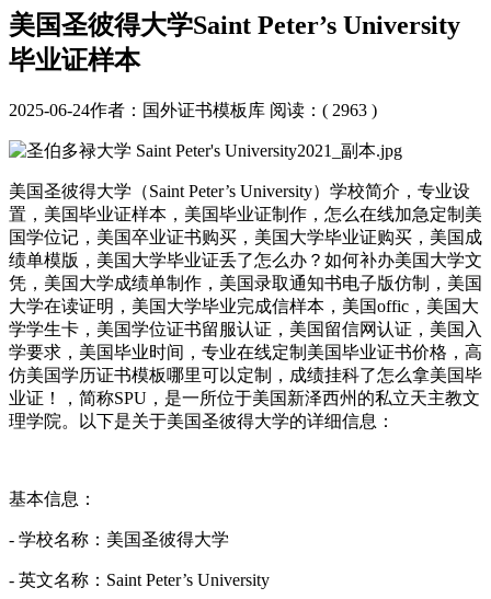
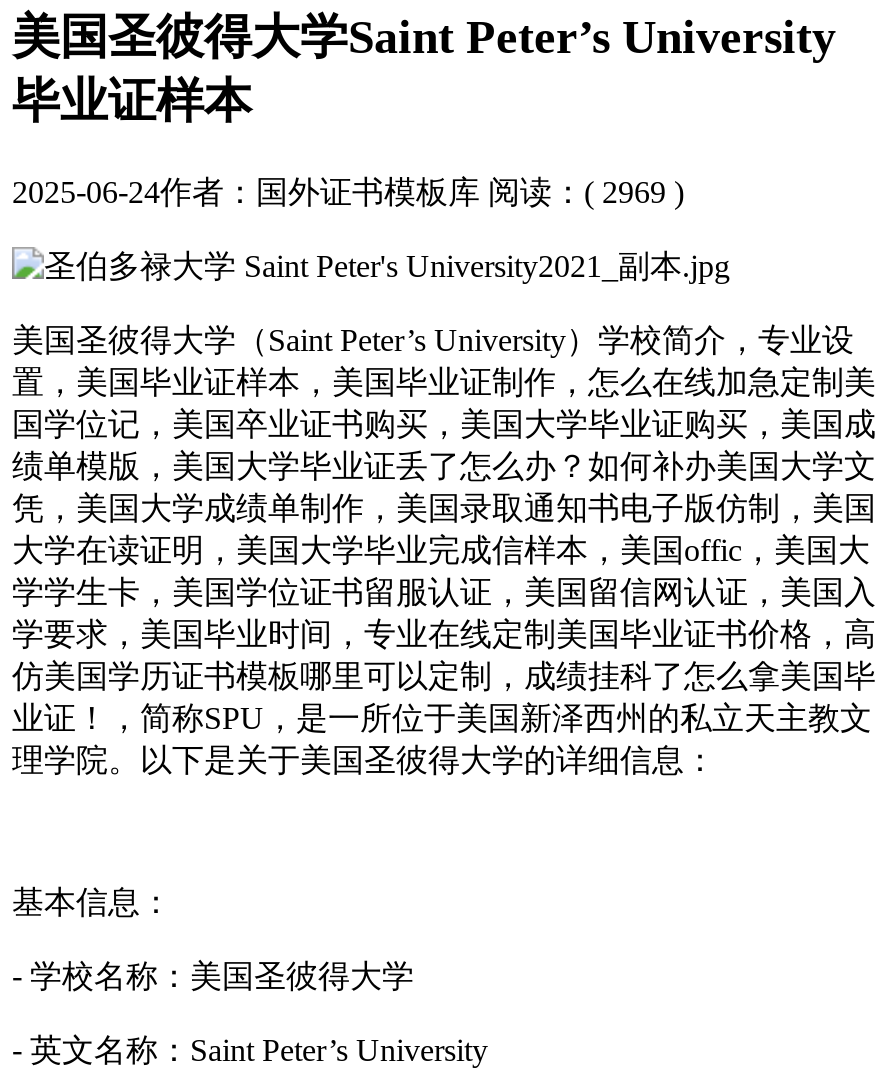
- 2025-06-24作者：国外证书模板库 阅读：( 2963 )
+ 2025-06-24作者：国外证书模板库 阅读：( 2969 )
